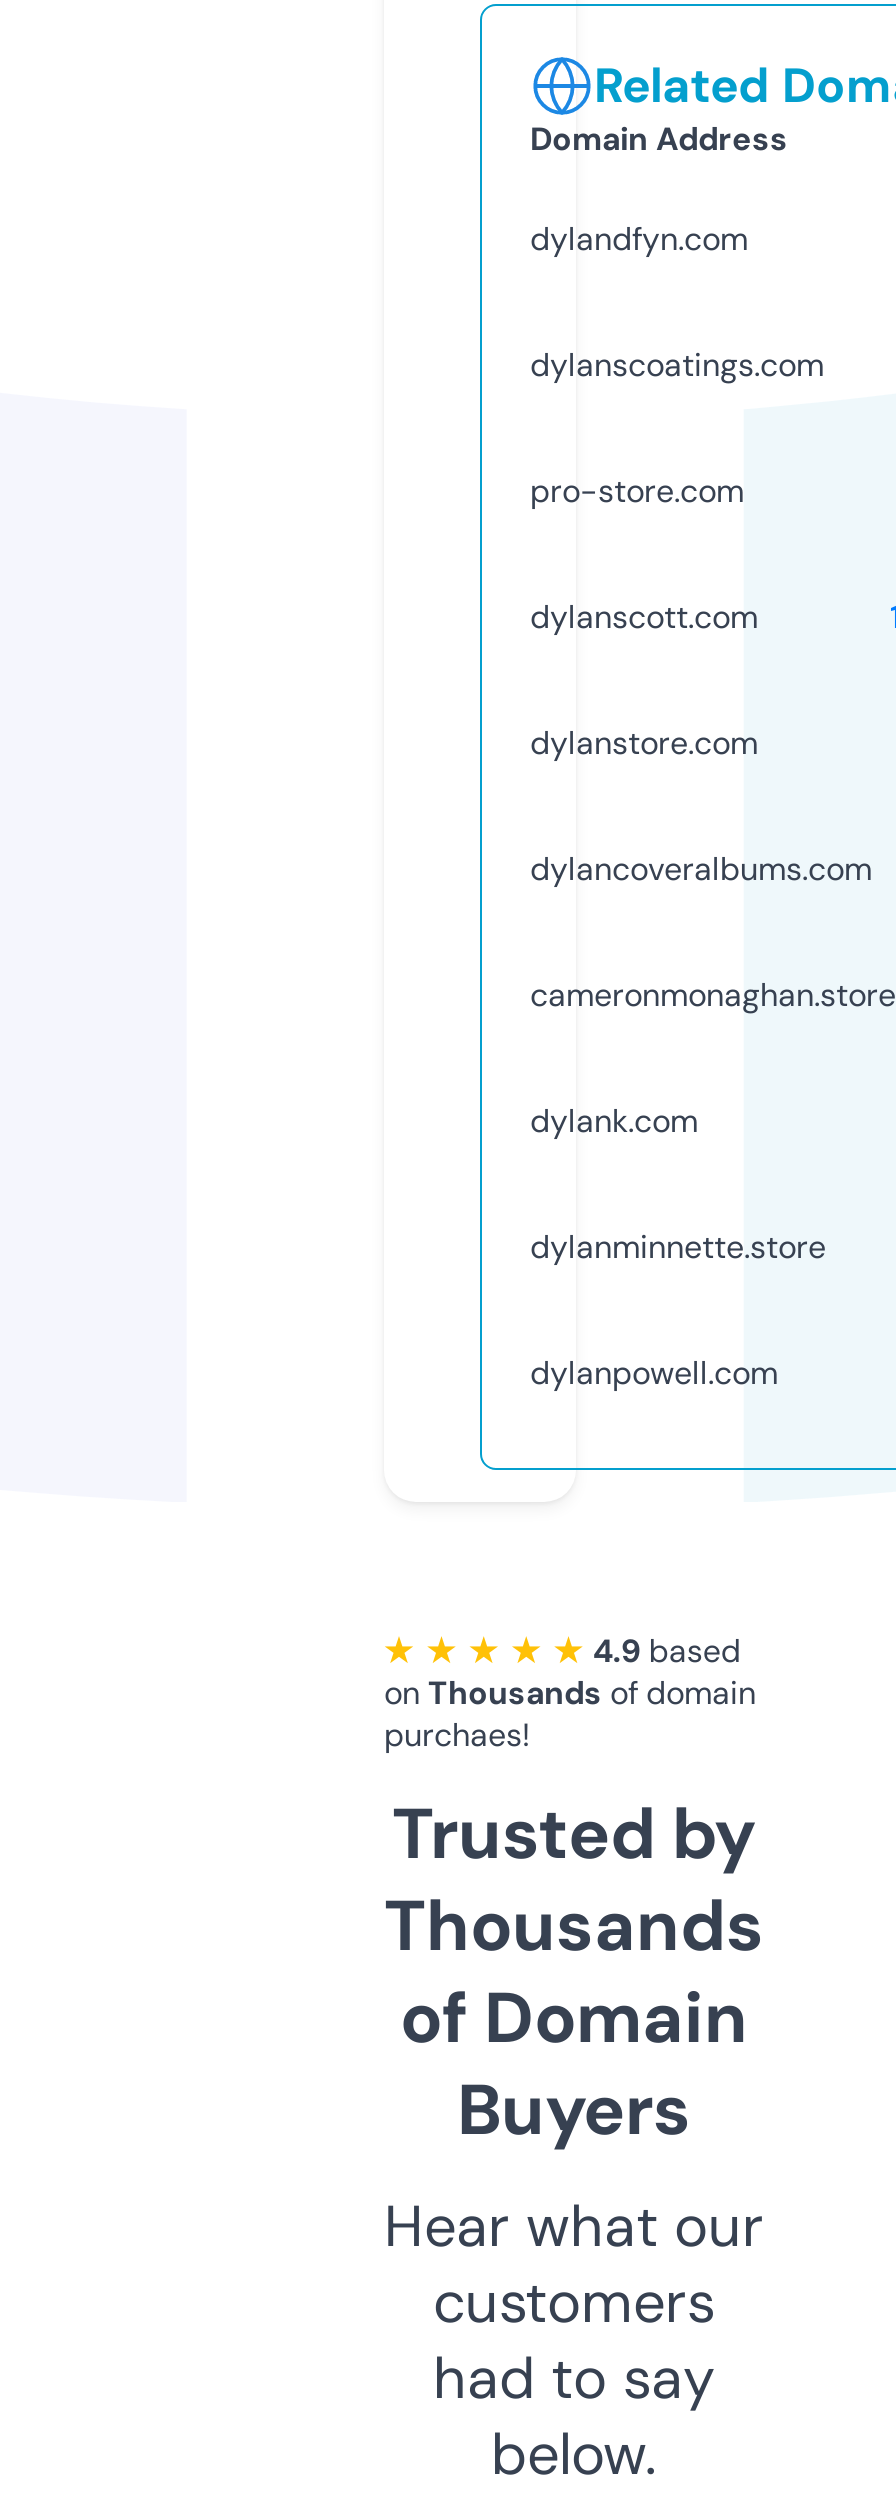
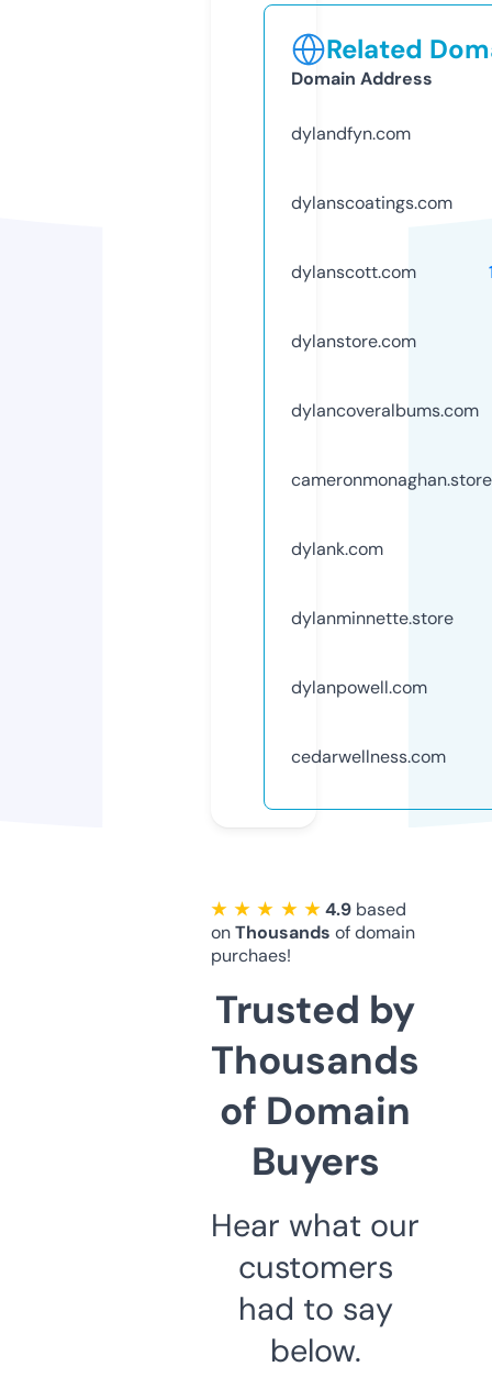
- pro-store.com

moved up: dylanscott.com | dylanstore.com | dylancoveralbums.com | cameronmonaghan.store | dylank.com | dylanminnette.store | dylanpowell.com

+ cedarwellness.com
